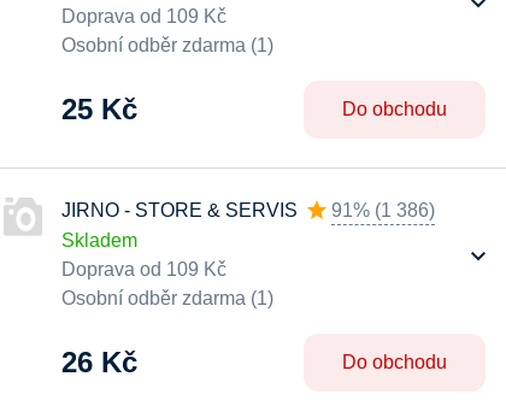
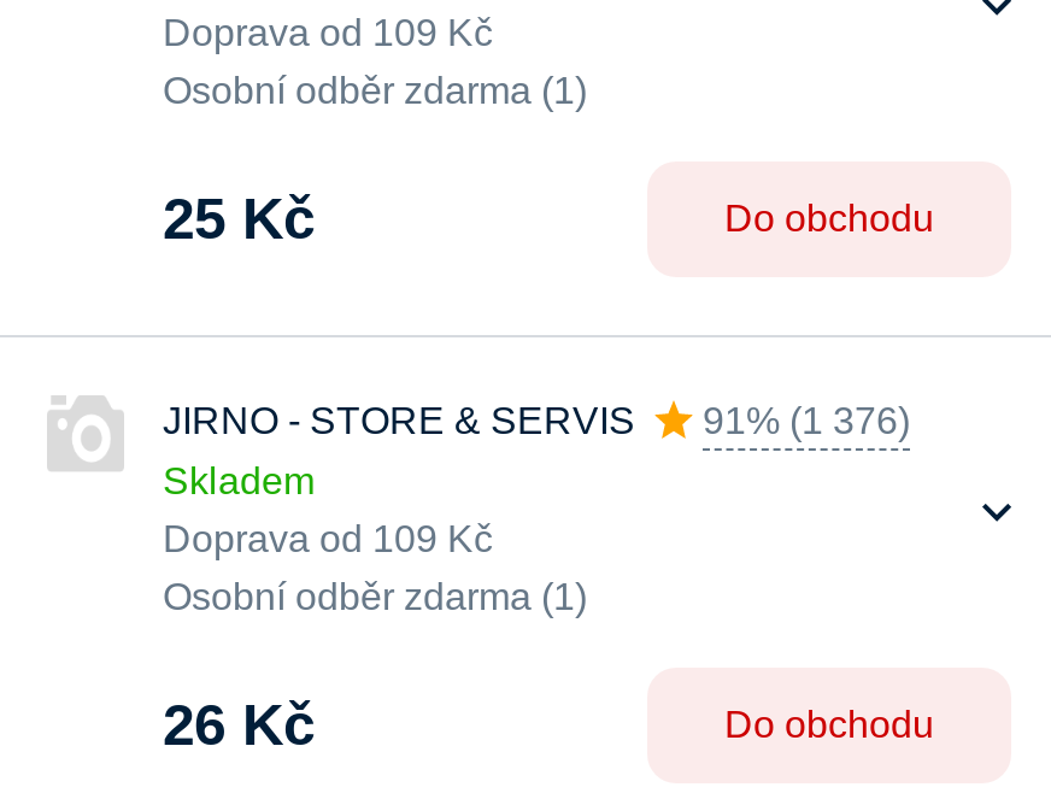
- JIRNO - STORE & SERVIS 91% (1 386)
+ JIRNO - STORE & SERVIS 91% (1 376)
